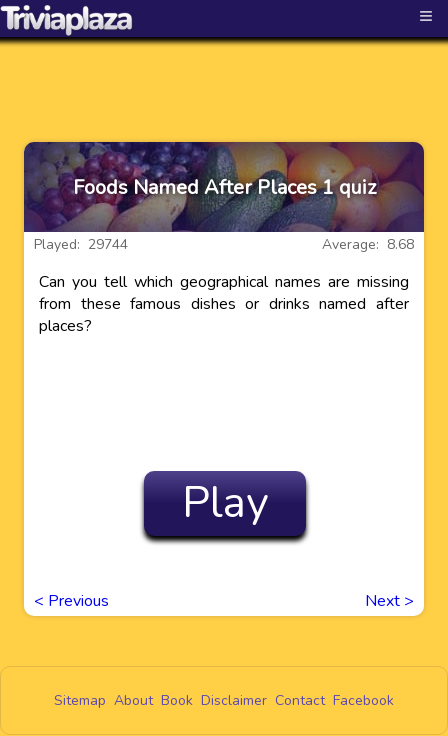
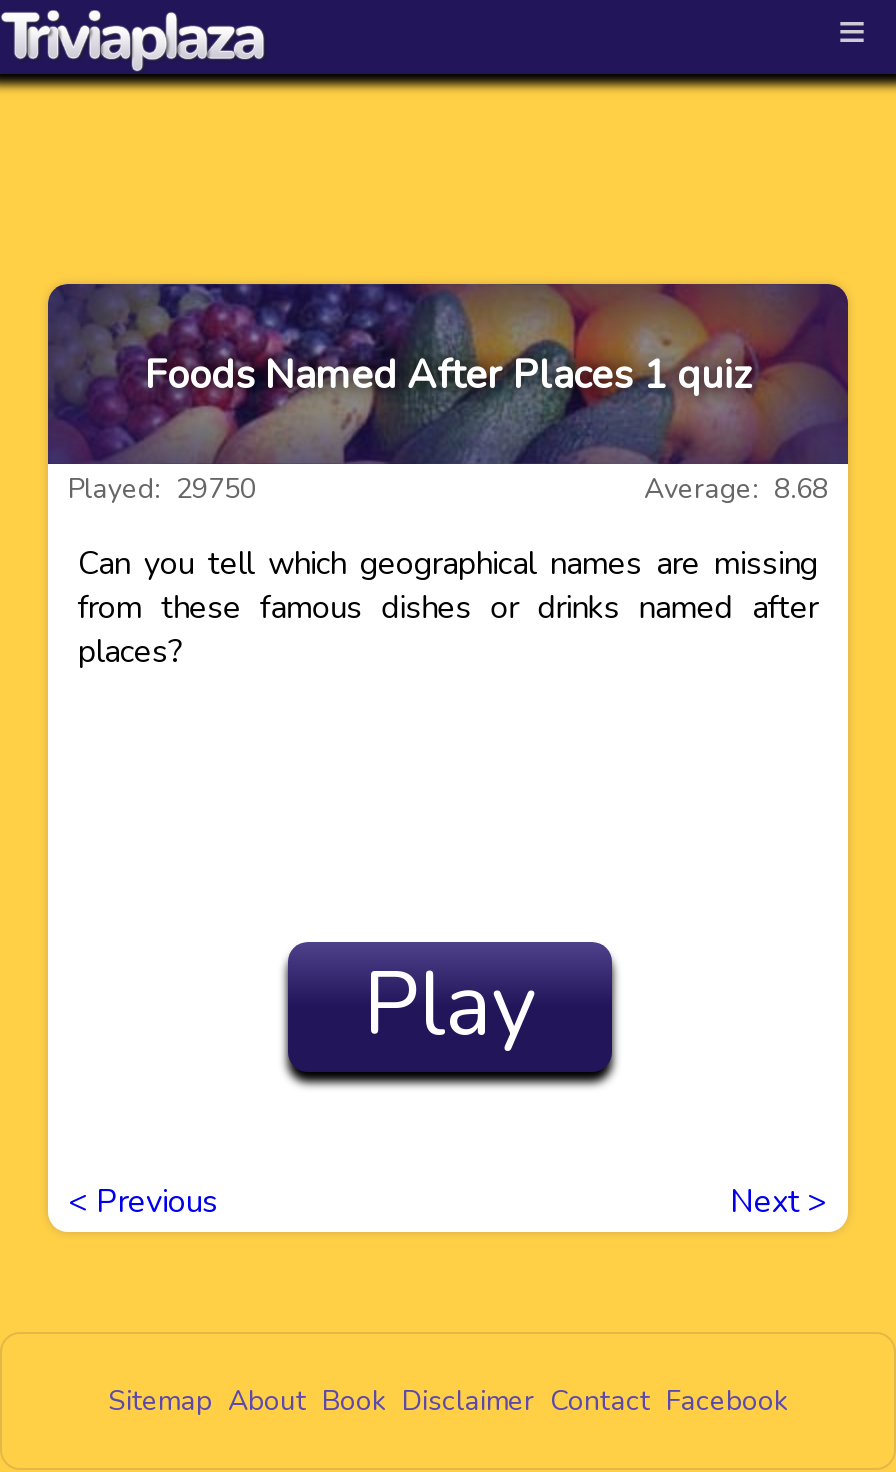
- Played: 29744
+ Played: 29750
